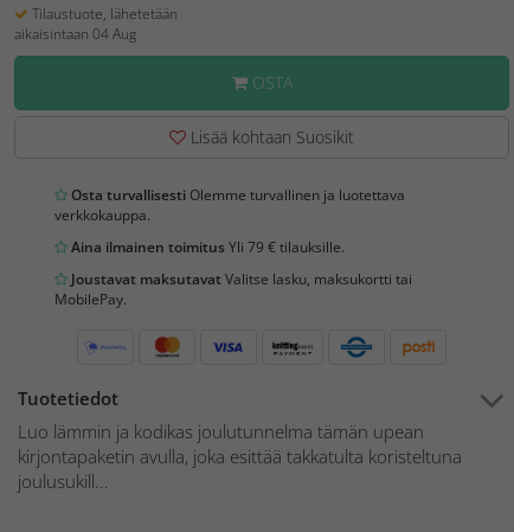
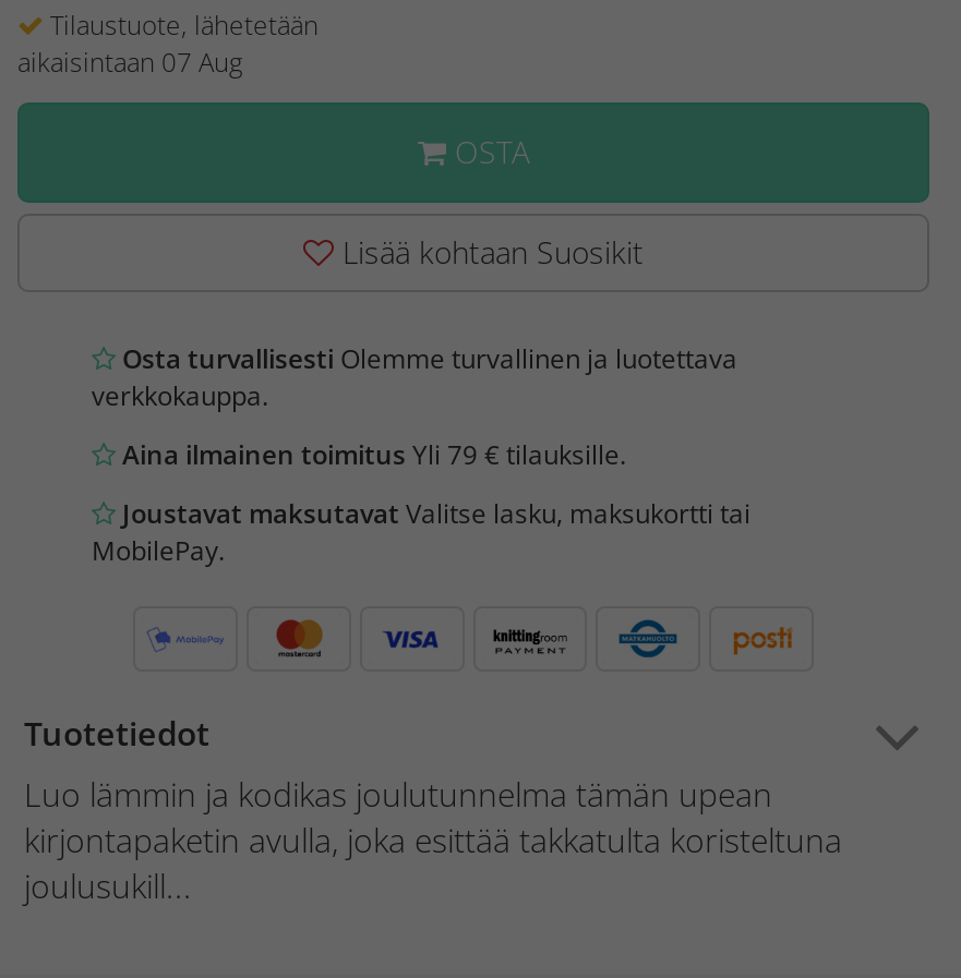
- aikaisintaan 04 Aug
+ aikaisintaan 07 Aug
